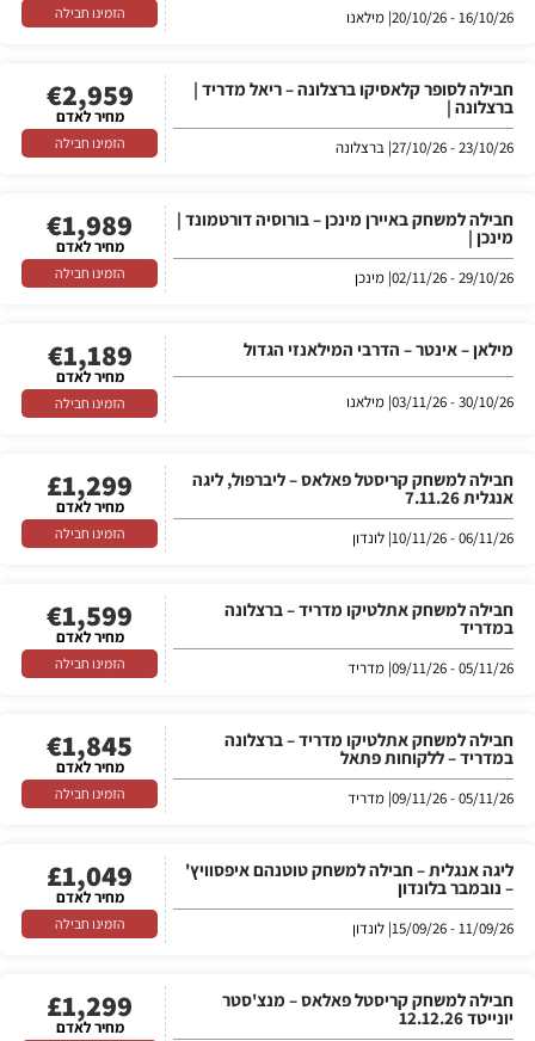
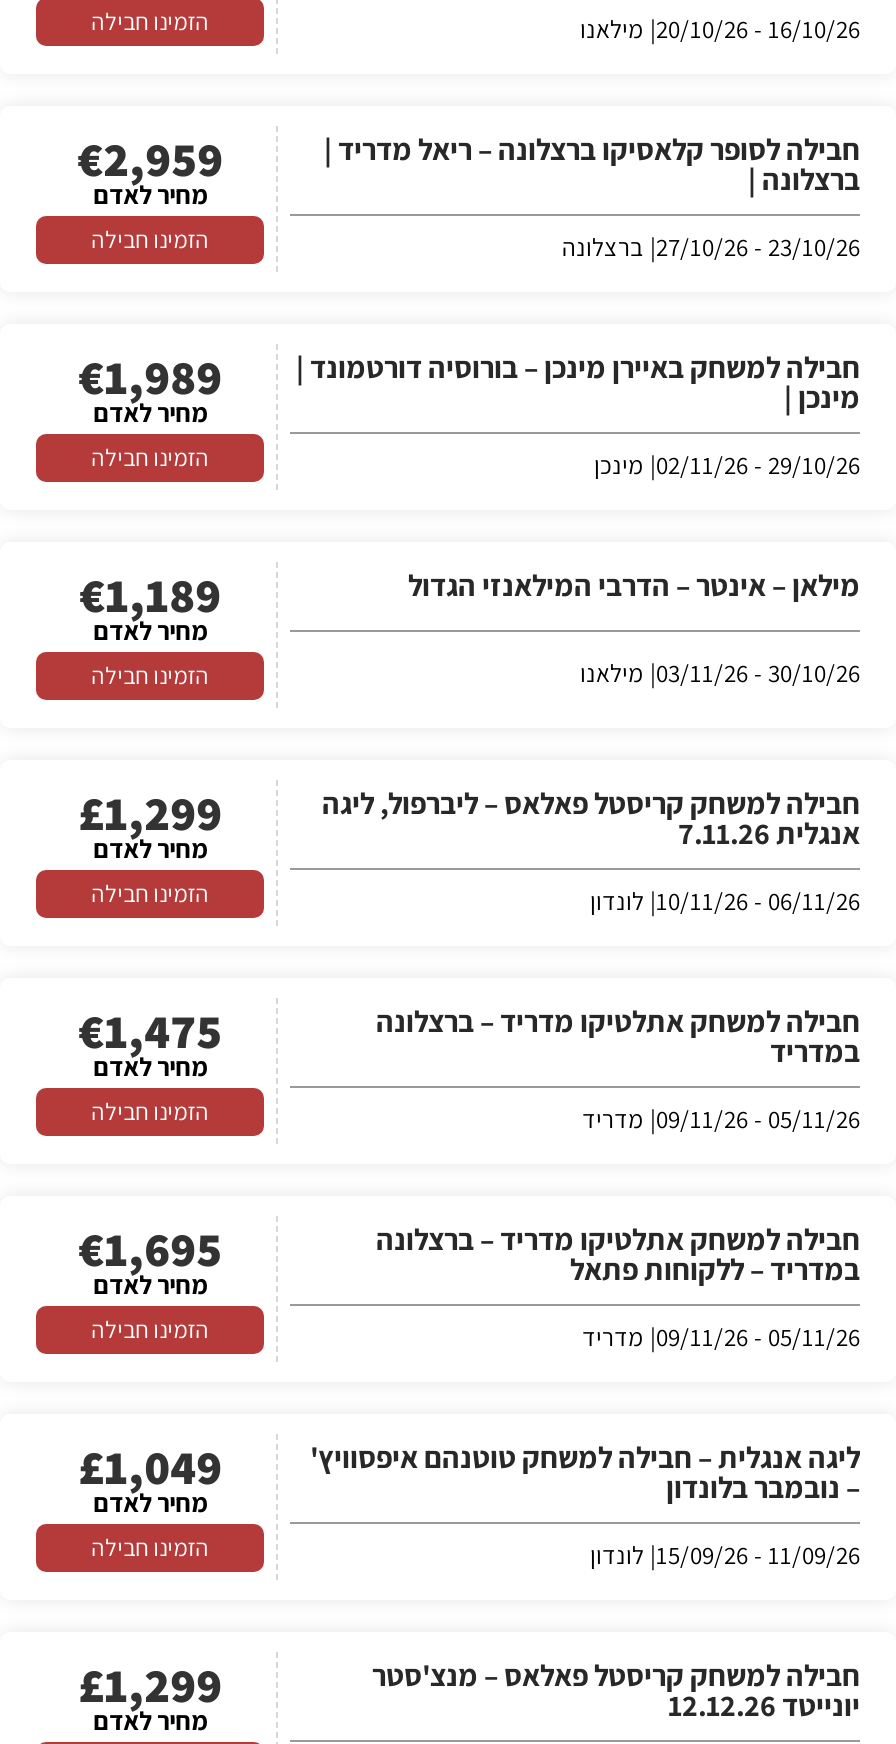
- €1,599
+ €1,475

- €1,845
+ €1,695
